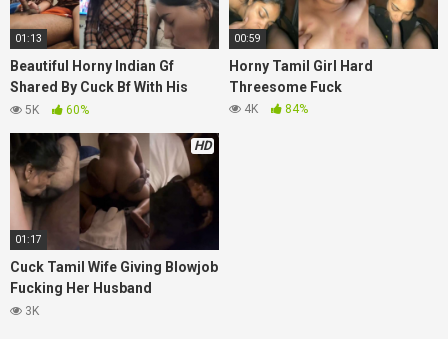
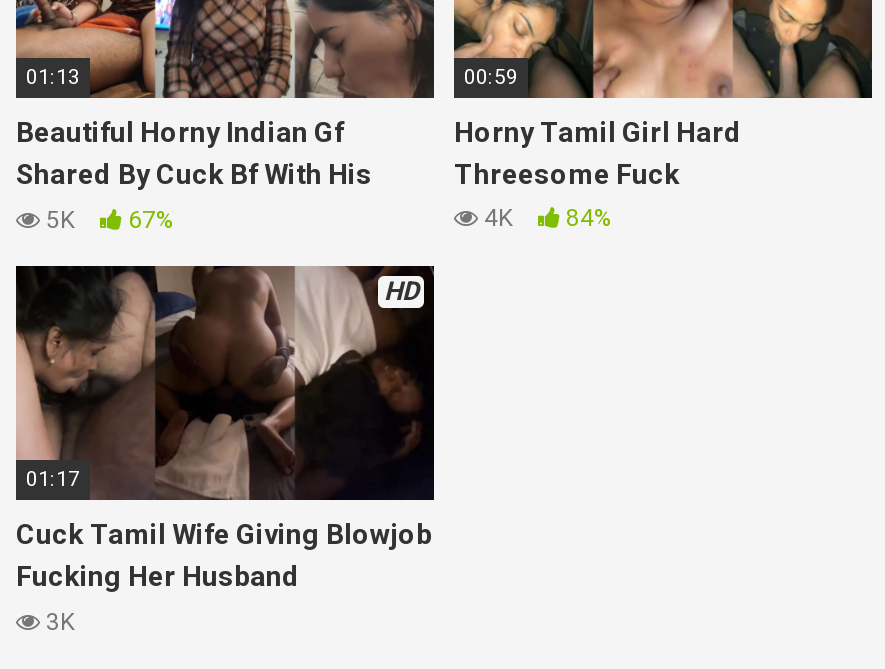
- 60%
+ 67%
